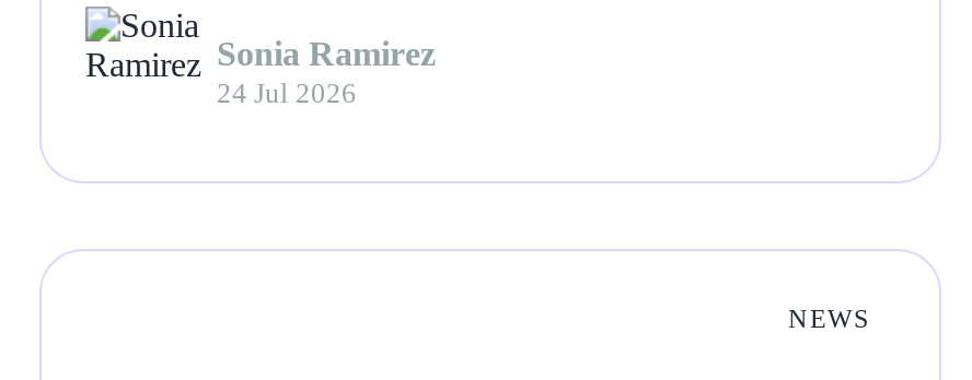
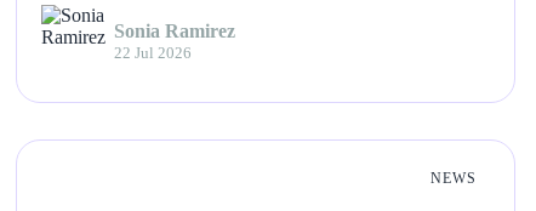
- 24 Jul 2026
+ 22 Jul 2026
